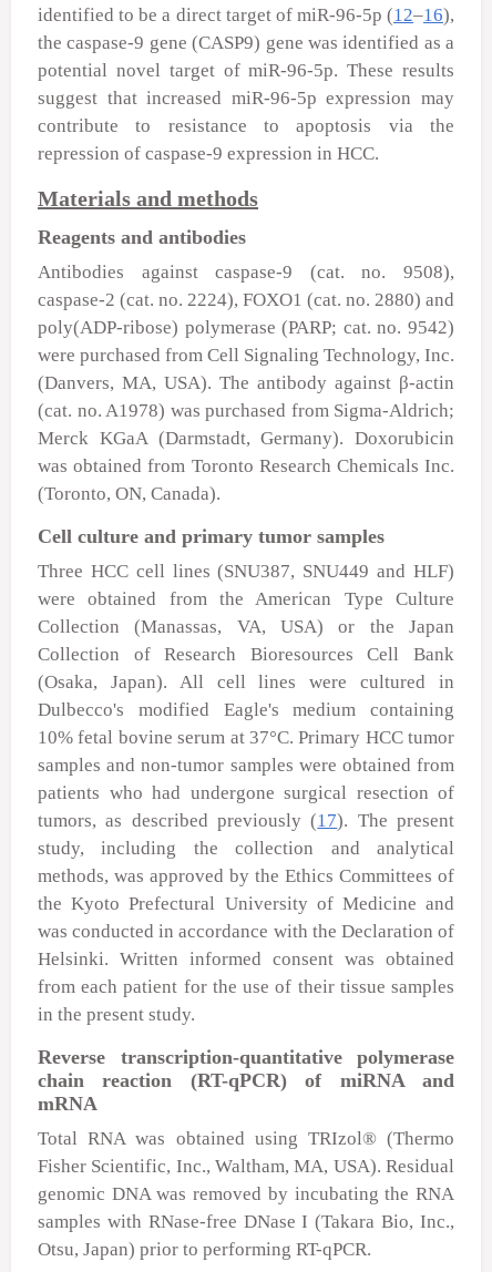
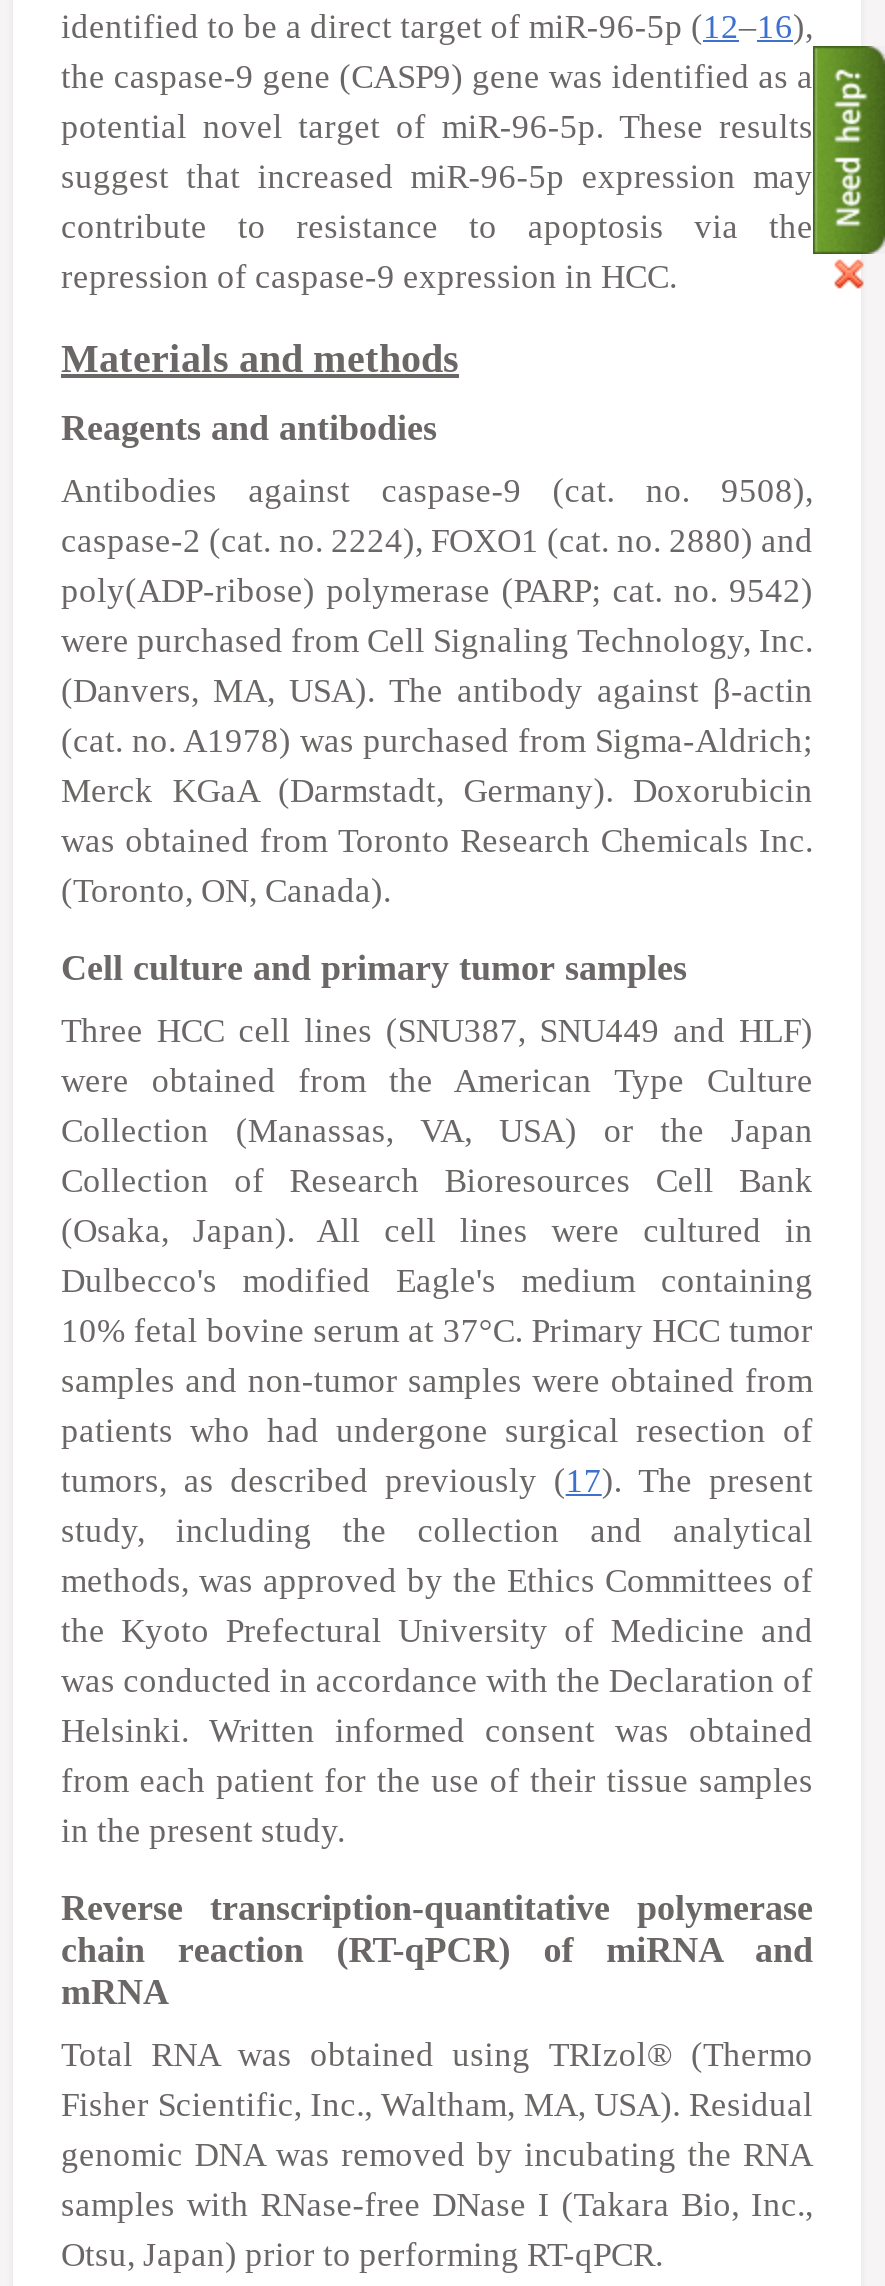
+ [image]
